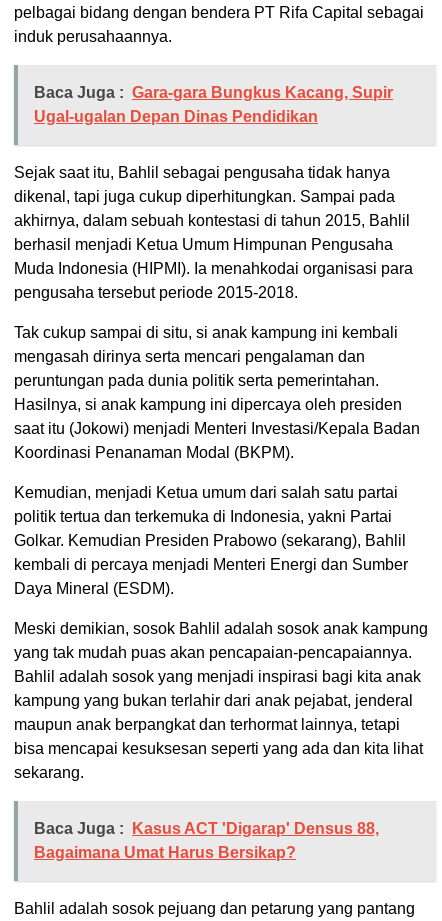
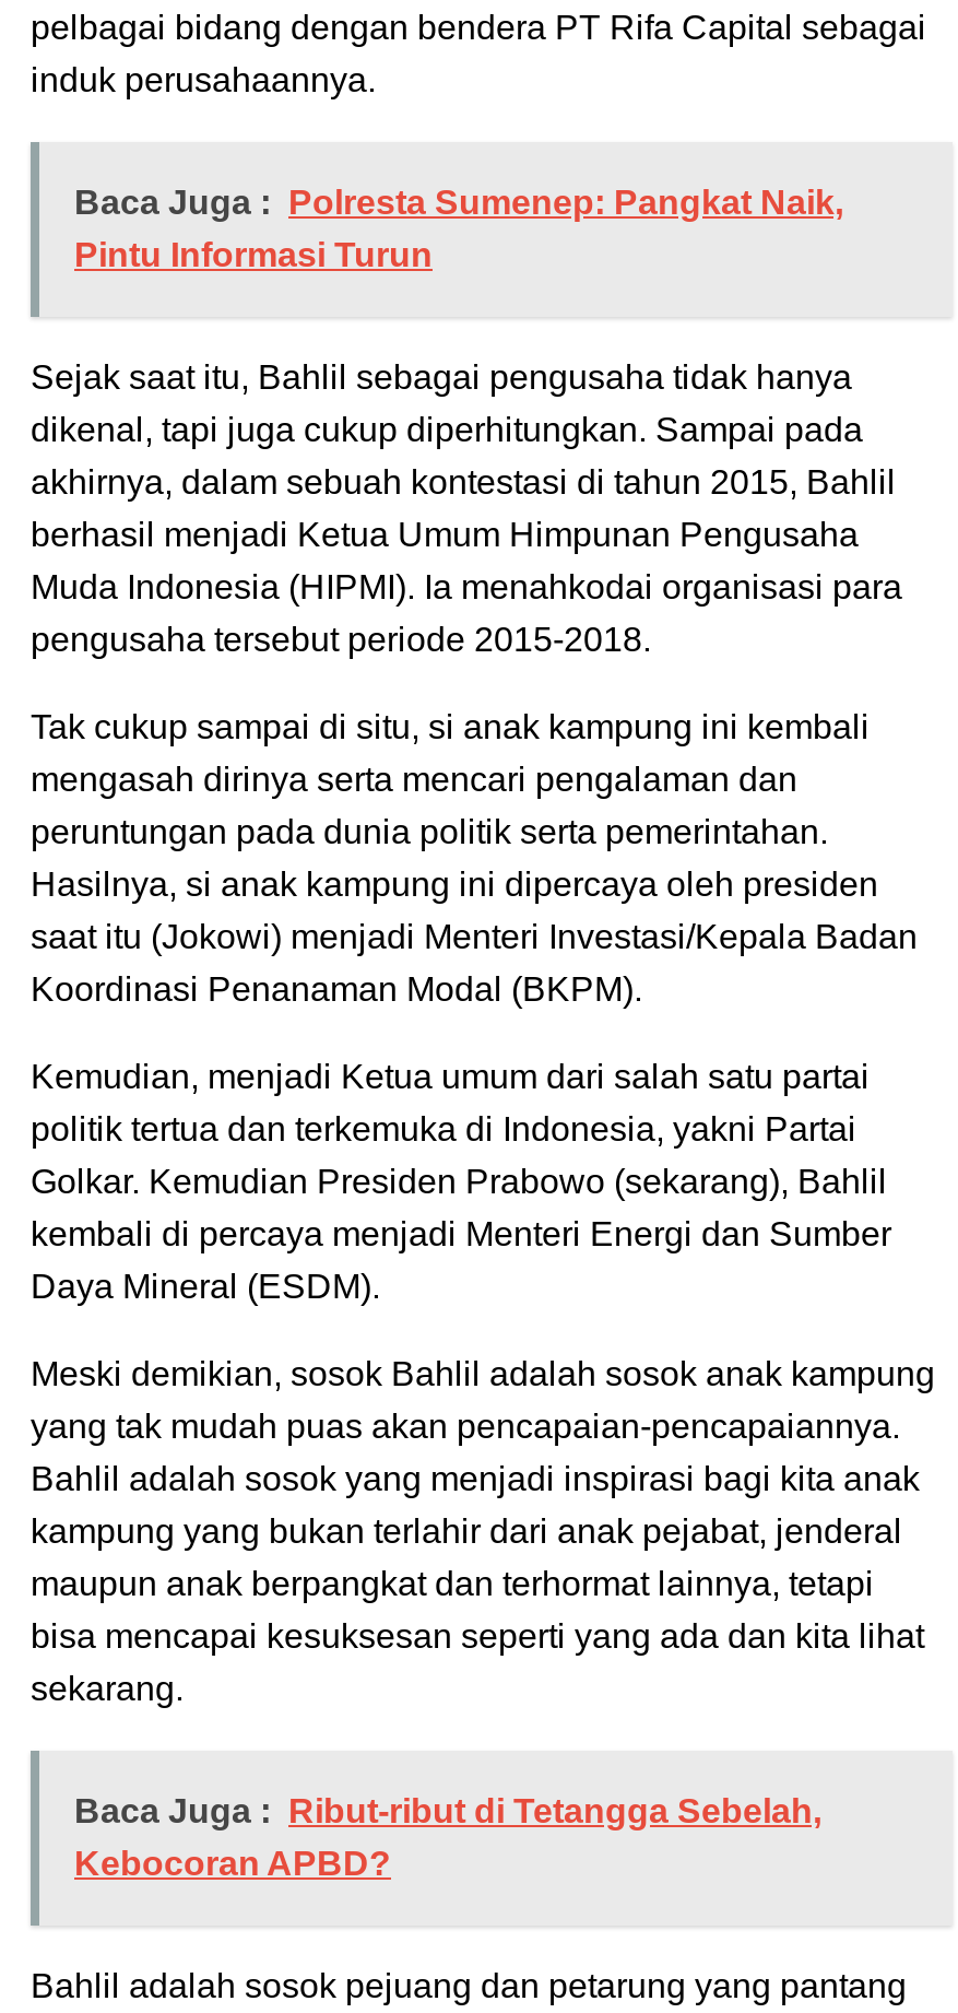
- Baca Juga : Gara-gara Bungkus Kacang, Supir
- Ugal-ugalan Depan Dinas Pendidikan
+ Baca Juga : Polresta Sumenep: Pangkat Naik,
+ Pintu Informasi Turun

- Baca Juga : Kasus ACT 'Digarap' Densus 88,
- Bagaimana Umat Harus Bersikap?
+ Baca Juga : Ribut-ribut di Tetangga Sebelah,
+ Kebocoran APBD?
